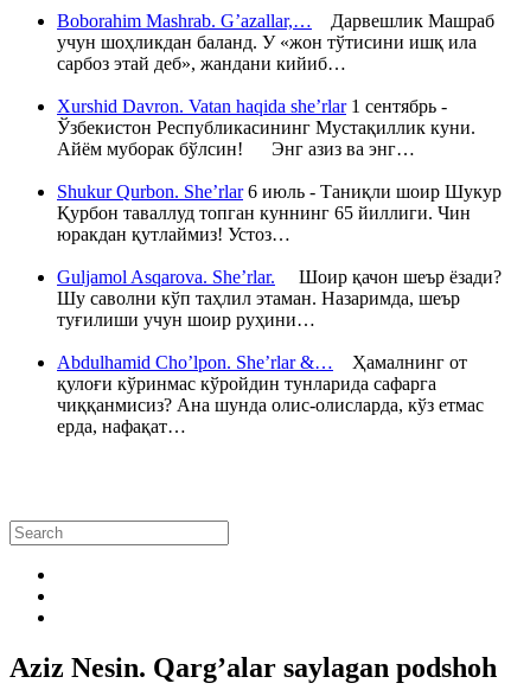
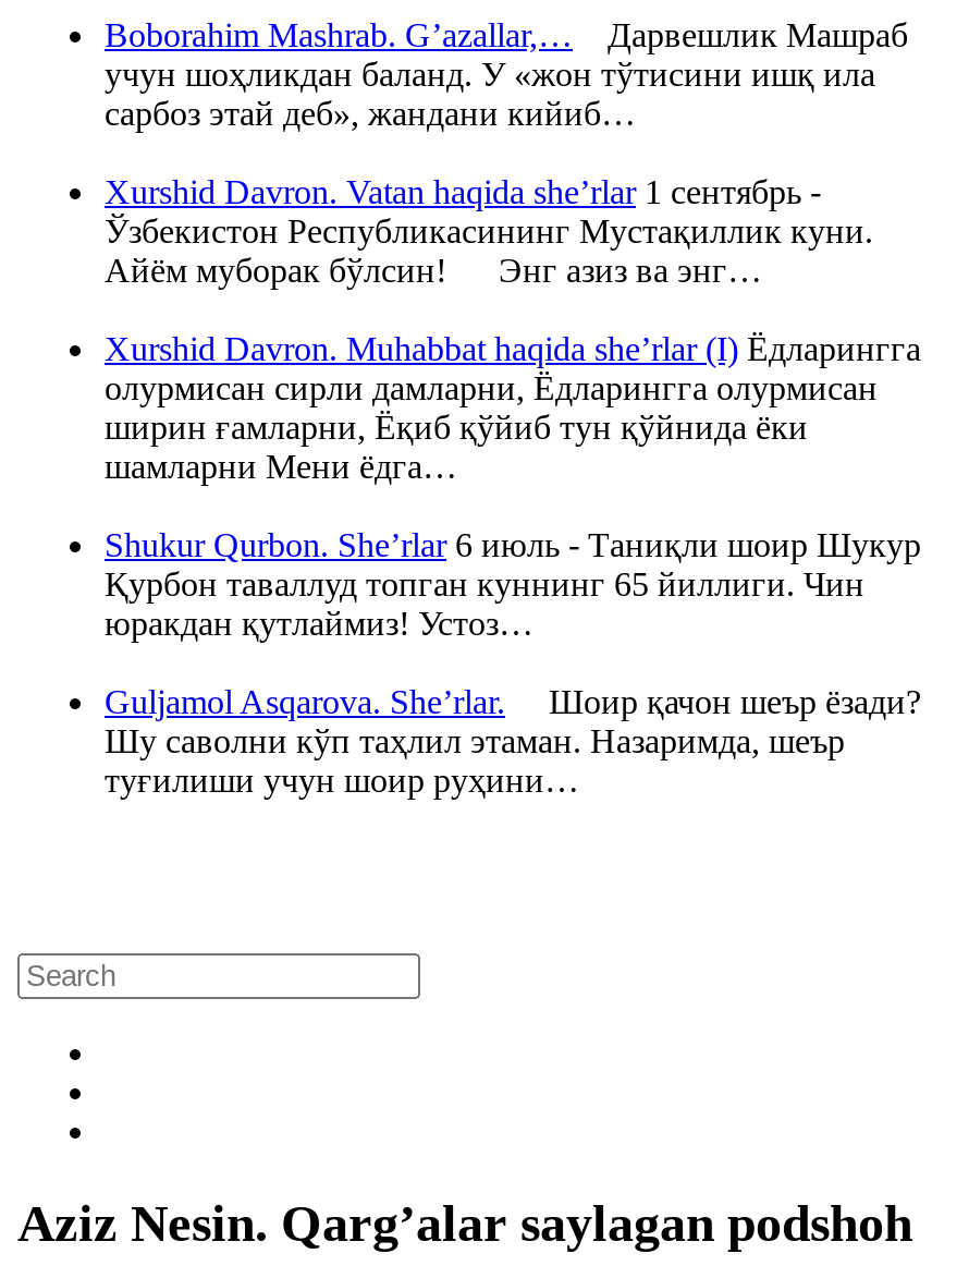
+ Xurshid Davron. Muhabbat haqida she’rlar (I) Ёдларингга
+ олурмисан сирли дамларни, Ёдларингга олурмисан
+ ширин ғамларни, Ёқиб қўйиб тун қўйнида ёки
+ шамларни Мени ёдга…

moved down: Shukur Qurbon. She’rlar 6 июль - Таниқли шоир Шукур | Қурбон таваллуд топган куннинг 65 йиллиги. Чин | юракдан қутлаймиз! Устоз… | Guljamol Asqarova. She’rlar. Шоир қачон шеър ёзади? | Шу саволни кўп таҳлил этаман. Назаримда, шеър | туғилиши учун шоир руҳини…

- Abdulhamid Cho’lpon. She’rlar &… Ҳамалнинг от
- қулоғи кўринмас кўройдин тунларида сафарга
- чиққанмисиз? Ана шунда олис-олисларда, кўз етмас
- ерда, нафақат…
